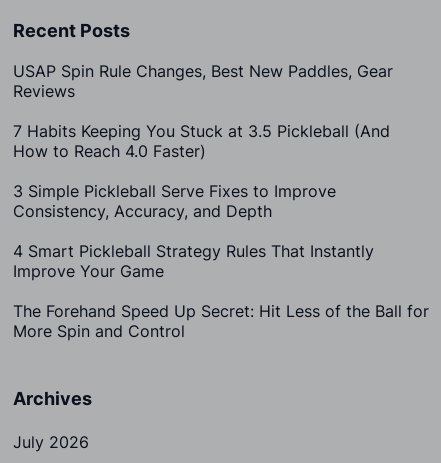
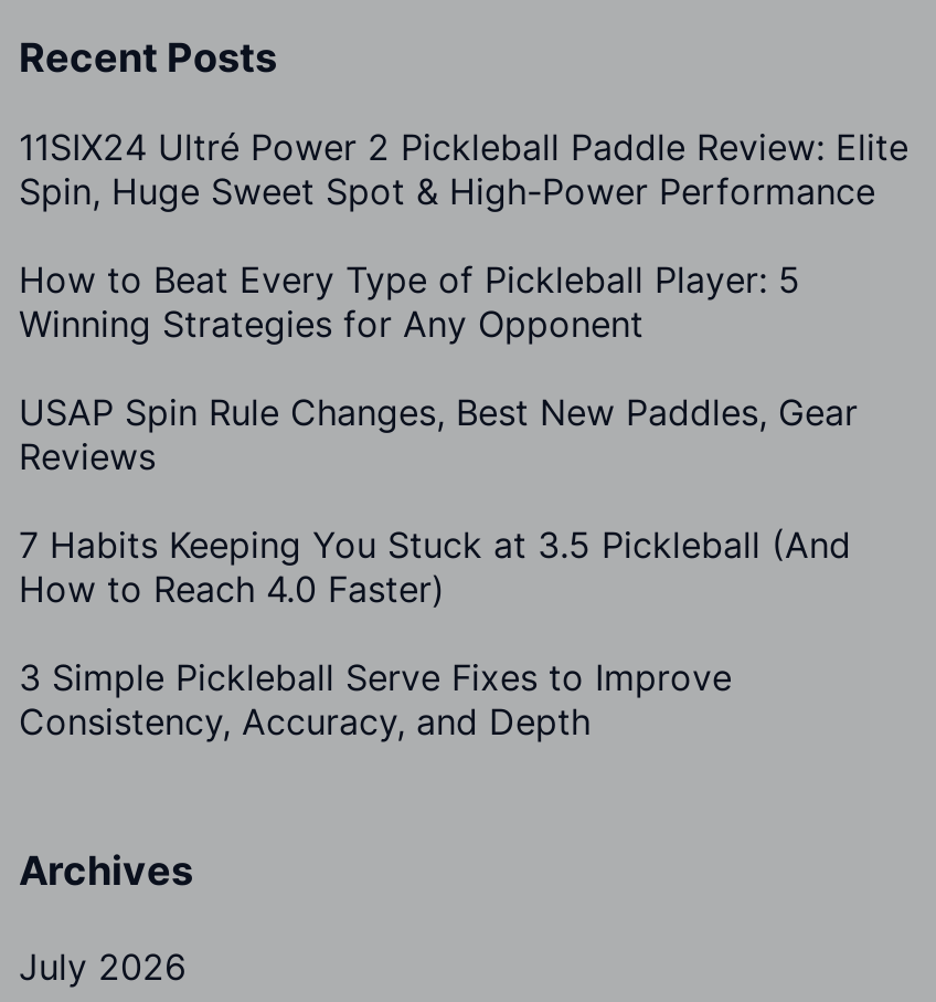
+ 11SIX24 Ultré Power 2 Pickleball Paddle Review: Elite
+ Spin, Huge Sweet Spot & High-Power Performance
+ How to Beat Every Type of Pickleball Player: 5
+ Winning Strategies for Any Opponent

moved down: USAP Spin Rule Changes, Best New Paddles, Gear | Reviews | 7 Habits Keeping You Stuck at 3.5 Pickleball (And | How to Reach 4.0 Faster) | 3 Simple Pickleball Serve Fixes to Improve | Consistency, Accuracy, and Depth

- 4 Smart Pickleball Strategy Rules That Instantly
- Improve Your Game
- The Forehand Speed Up Secret: Hit Less of the Ball for
- More Spin and Control
